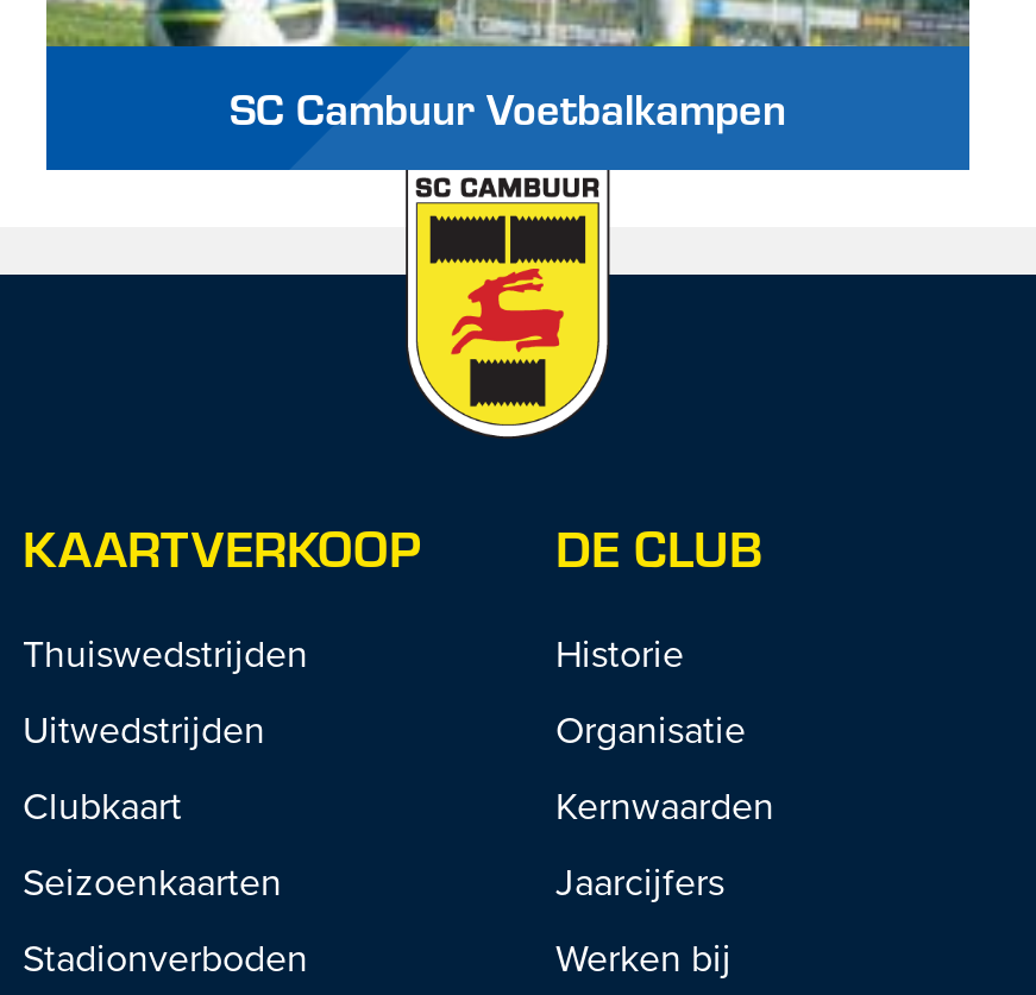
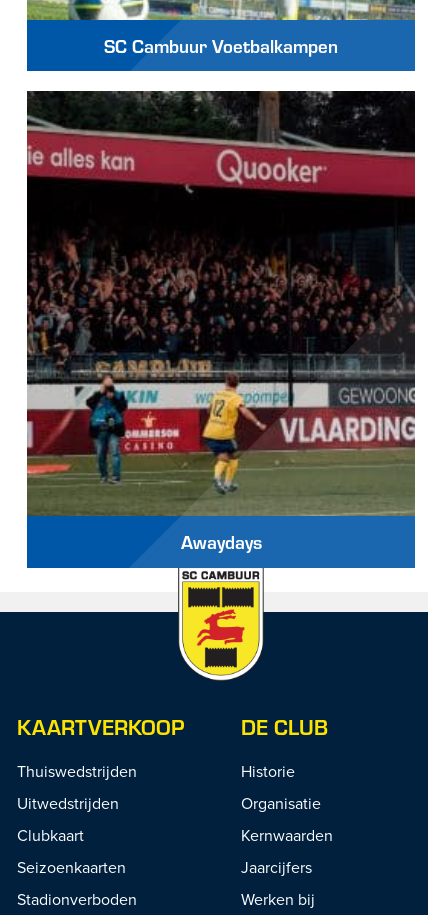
+ [image]
+ Awaydays
